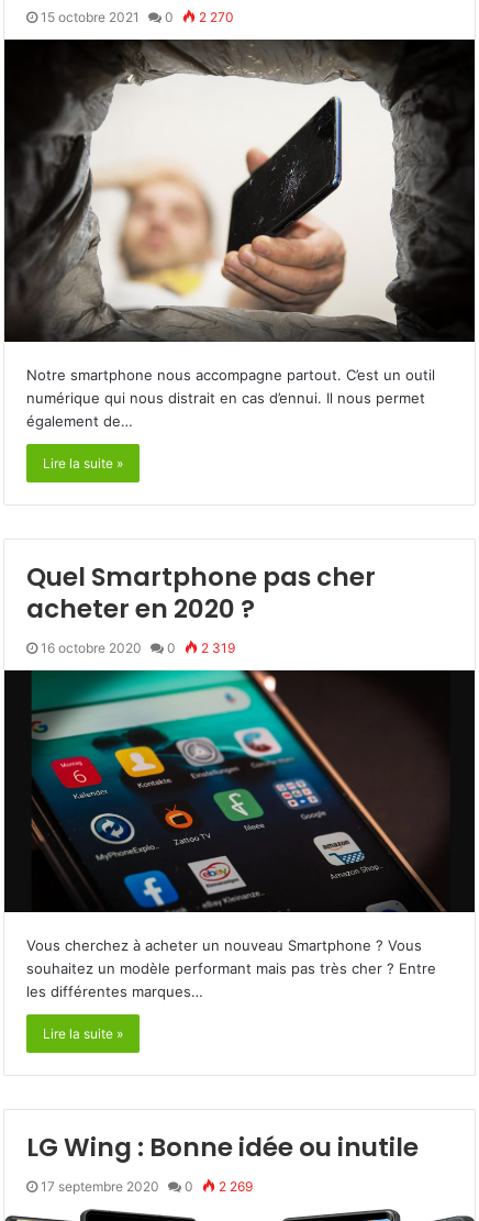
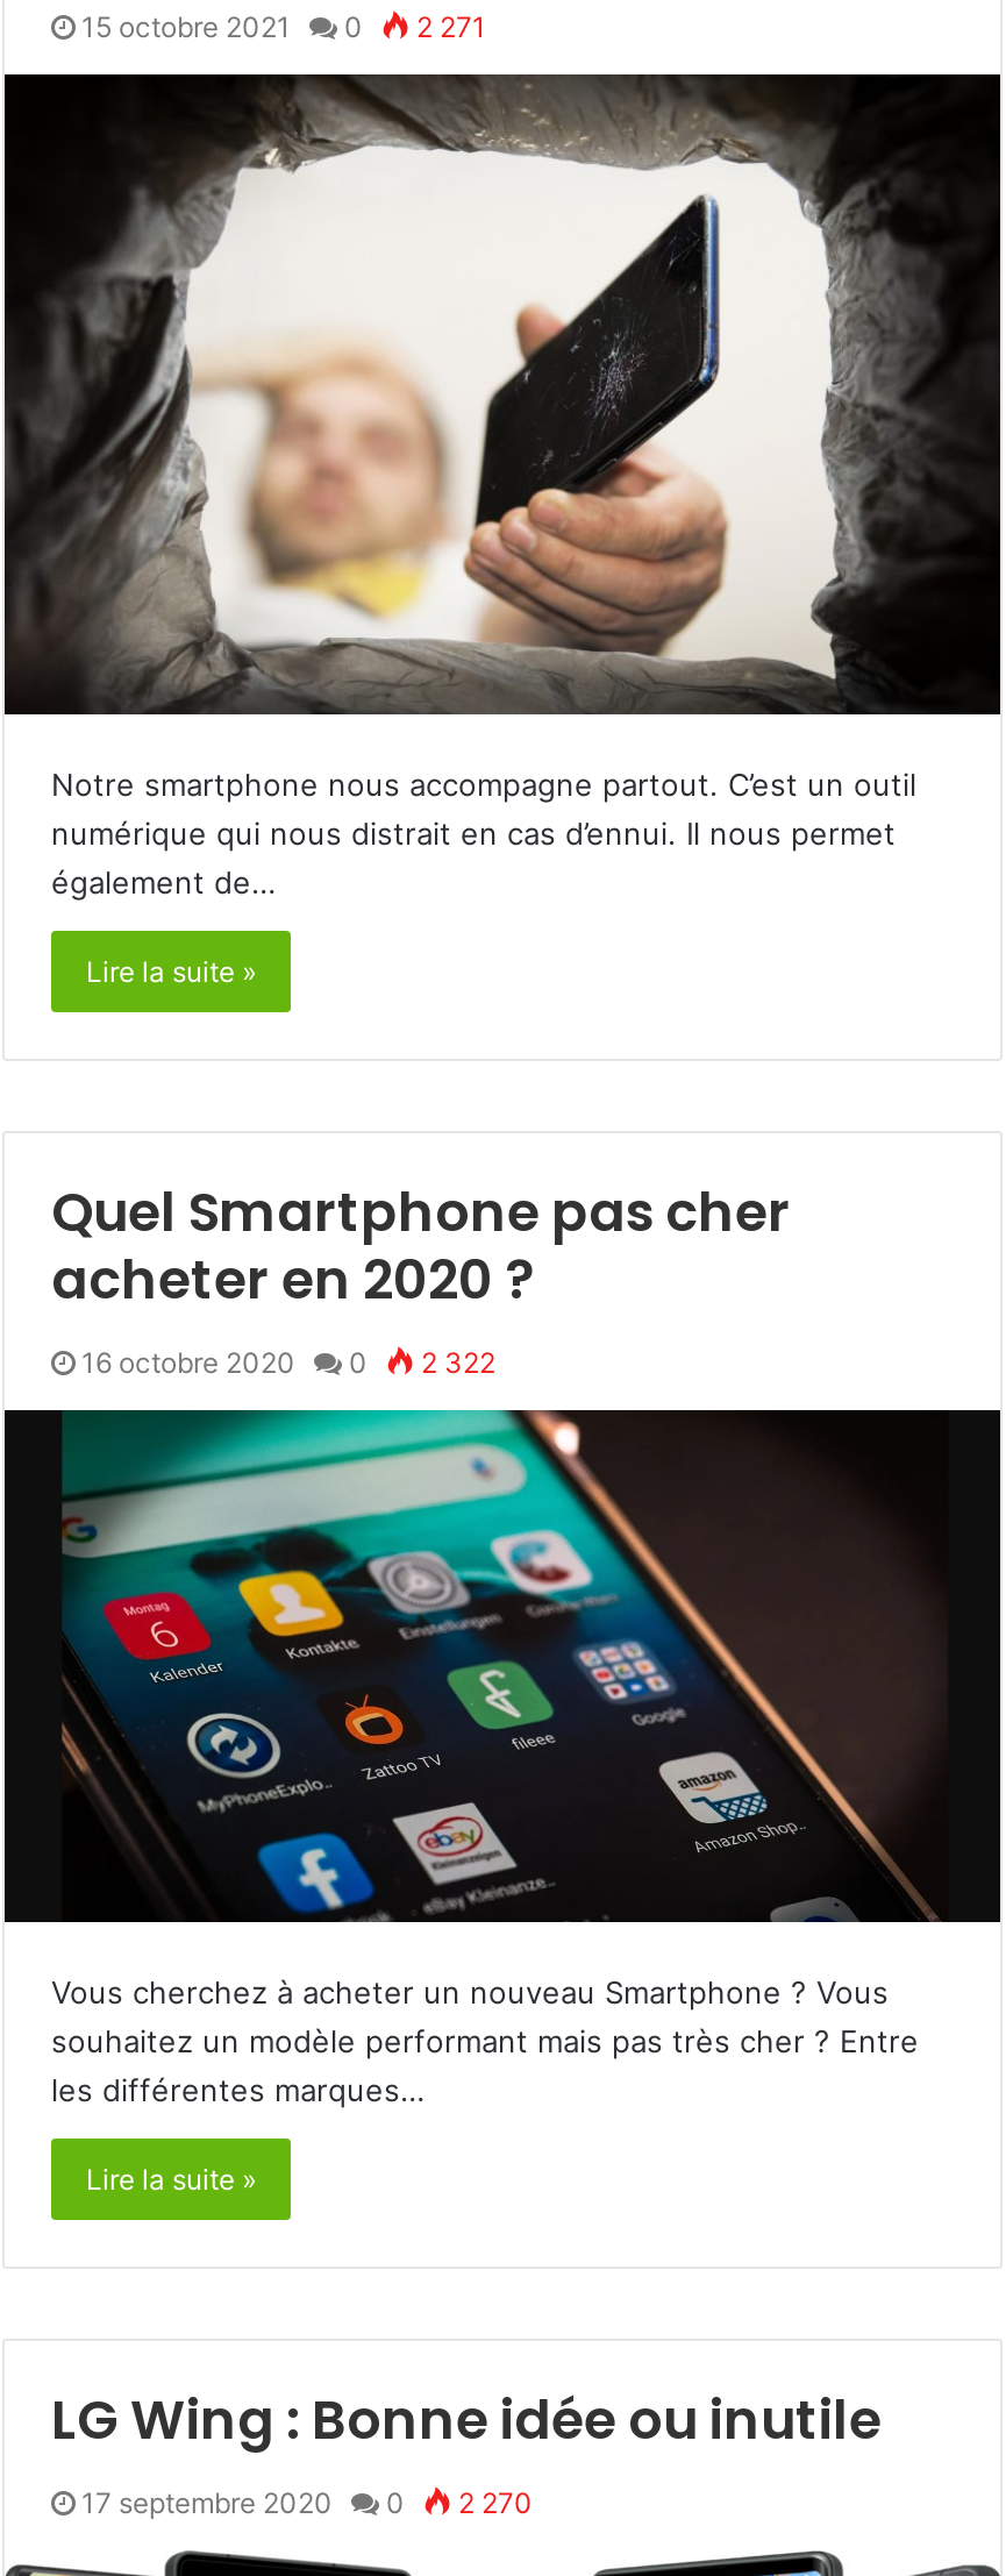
- 15 octobre 2021 0 2 270
+ 15 octobre 2021 0 2 271

- 16 octobre 2020 0 2 319
+ 16 octobre 2020 0 2 322

- 17 septembre 2020 0 2 269
+ 17 septembre 2020 0 2 270
